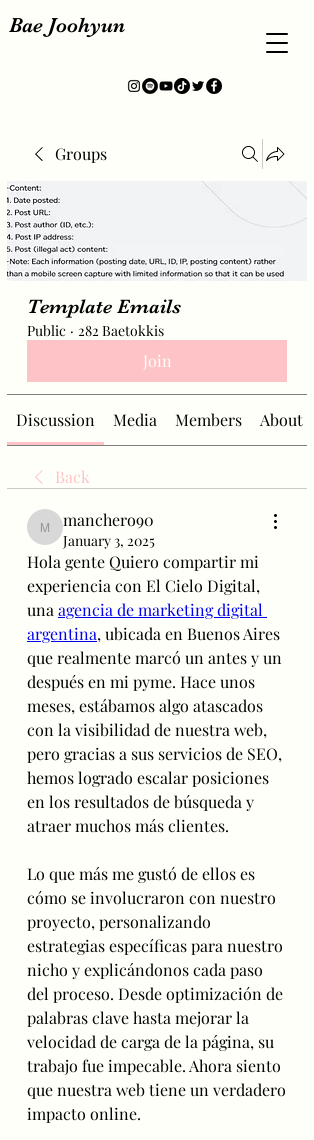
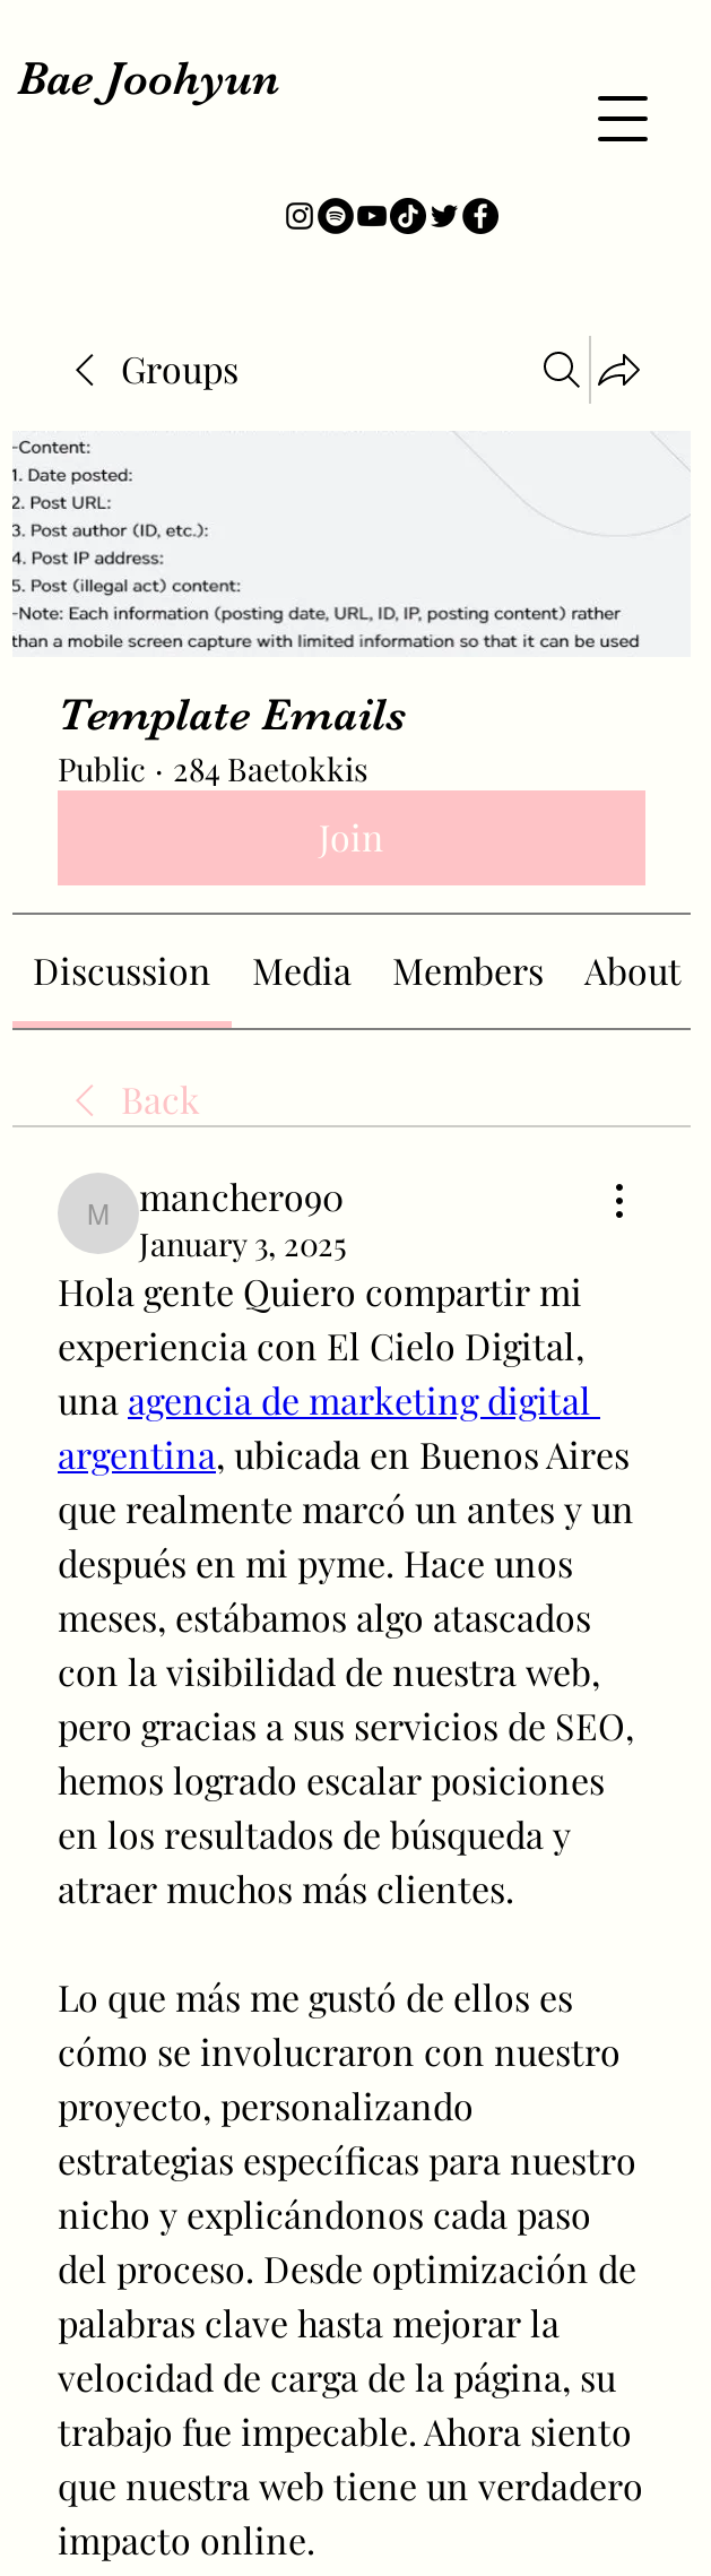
- Public · 282 Baetokkis
+ Public · 284 Baetokkis
